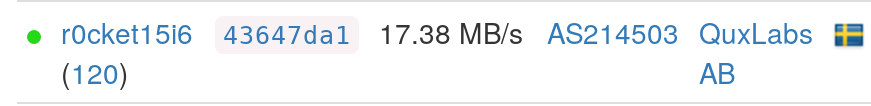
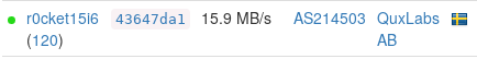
- 17.38 MB/s AS214503 QuxLabs
+ 15.9 MB/s
+ AS214503 QuxLabs
